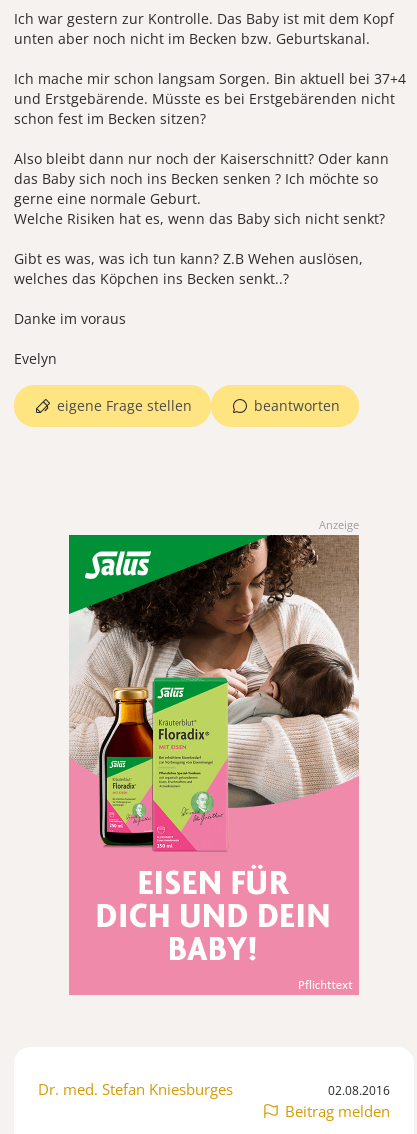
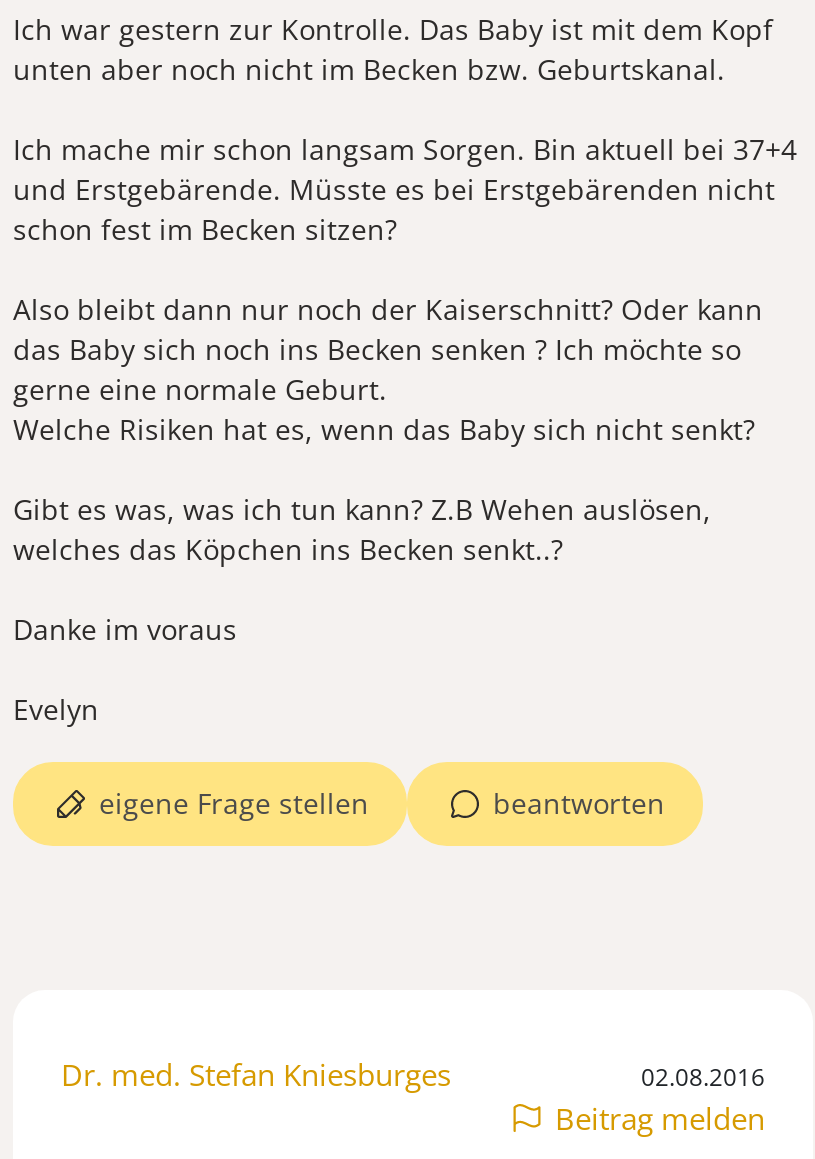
- Anzeige

- [image]
